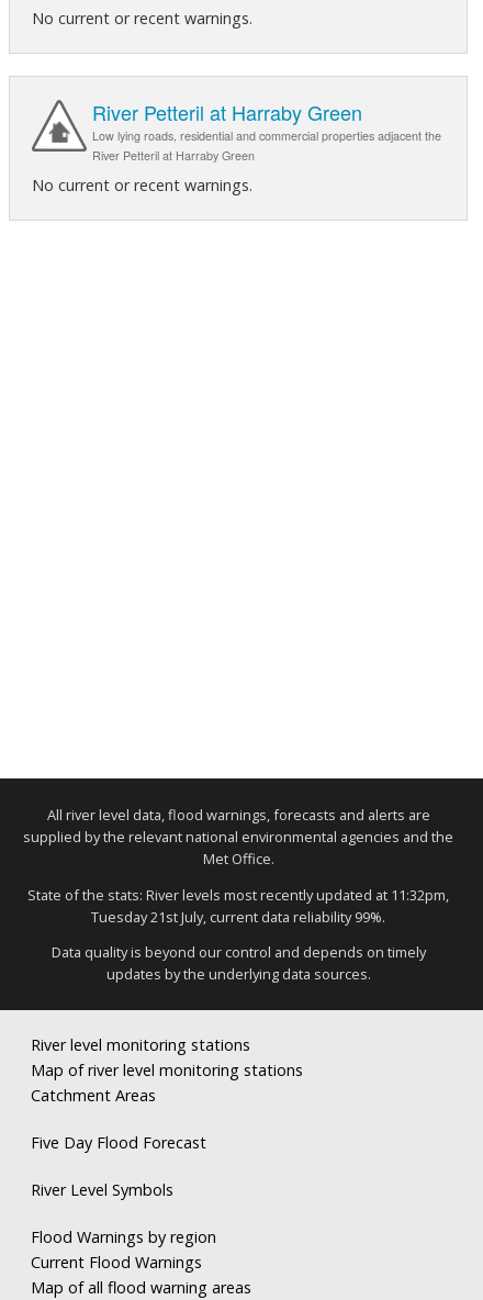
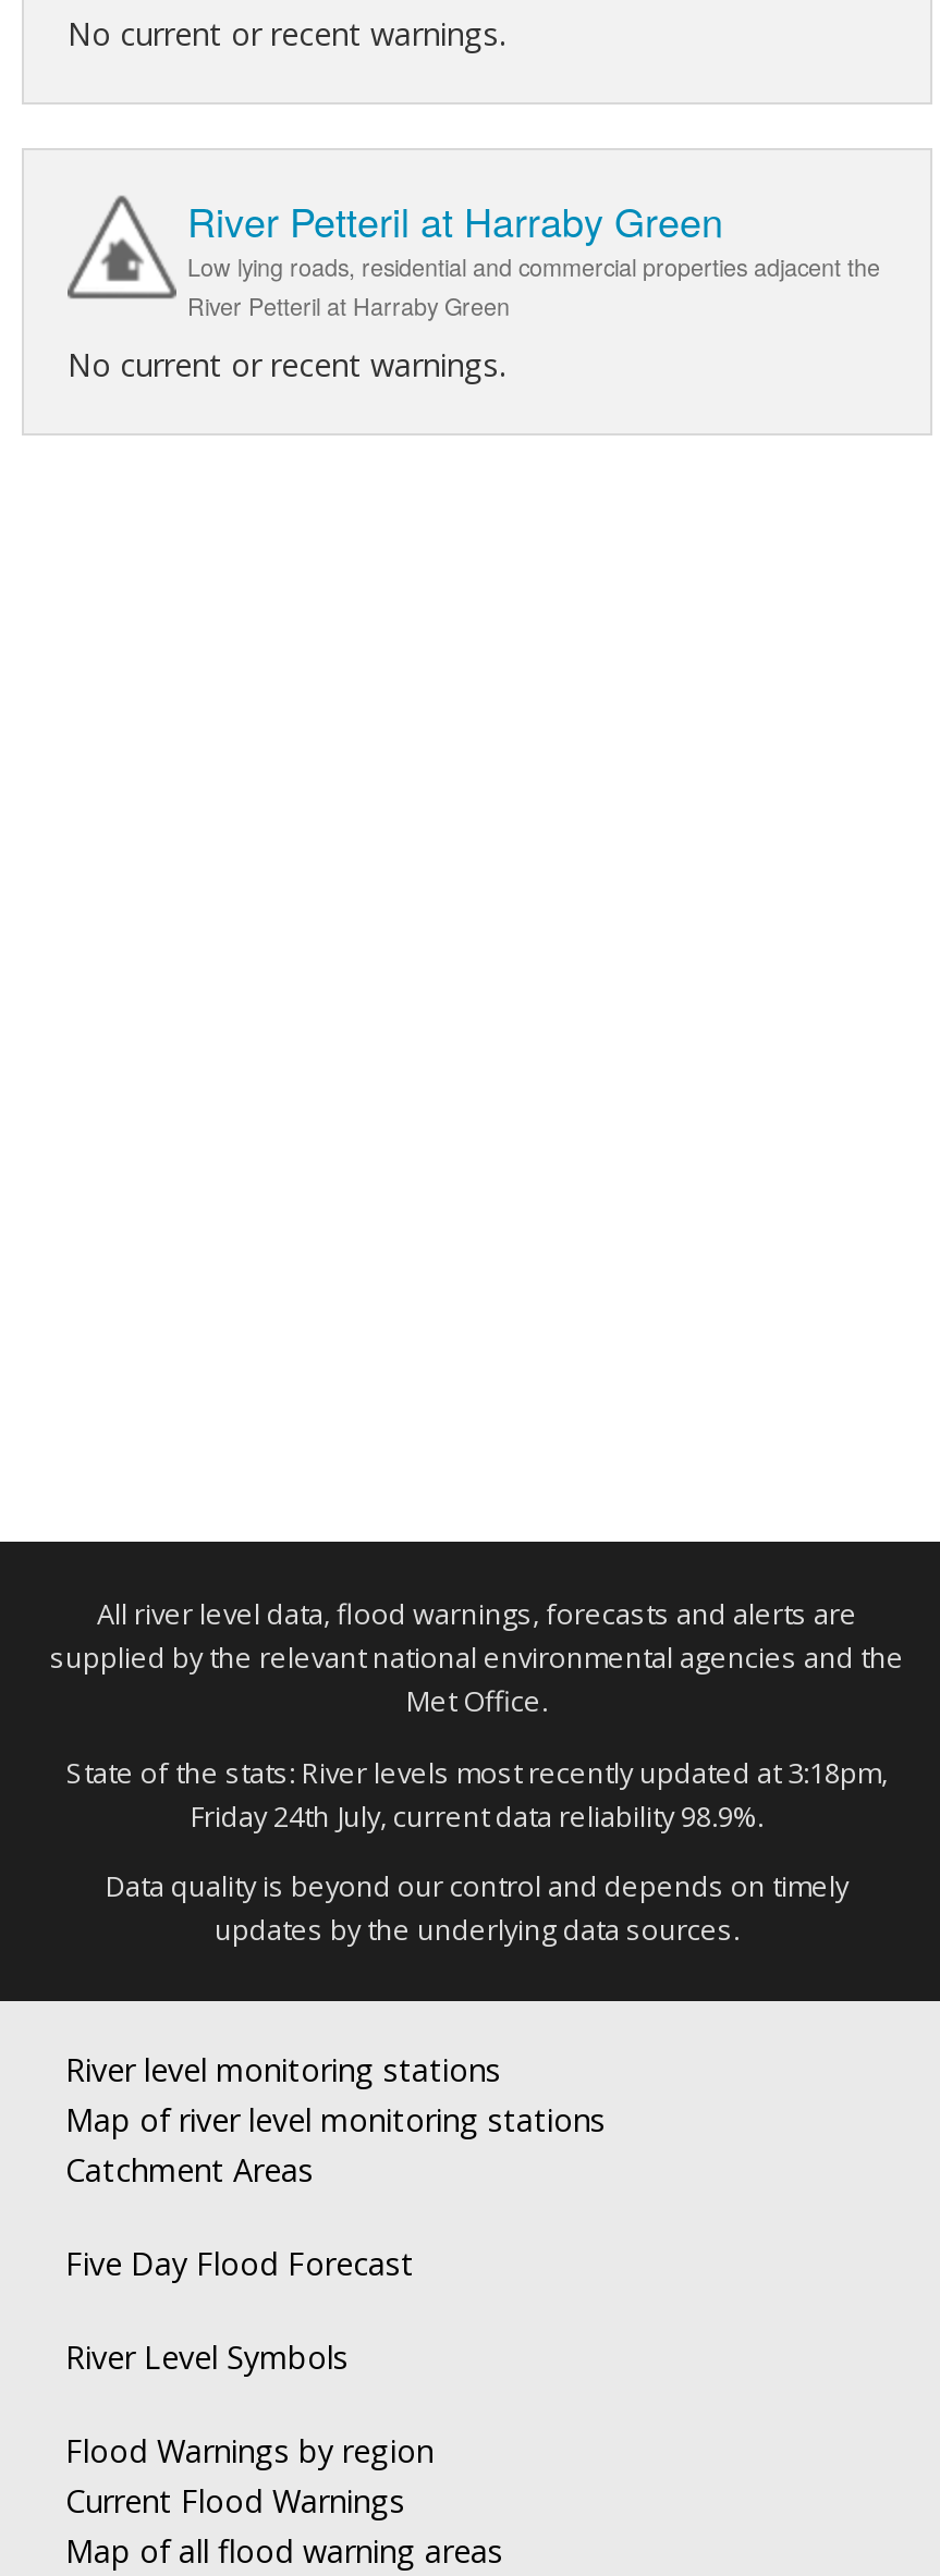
- State of the stats: River levels most recently updated at 11:32pm,
+ State of the stats: River levels most recently updated at 3:18pm,

- Tuesday 21st July, current data reliability 99%.
+ Friday 24th July, current data reliability 98.9%.
